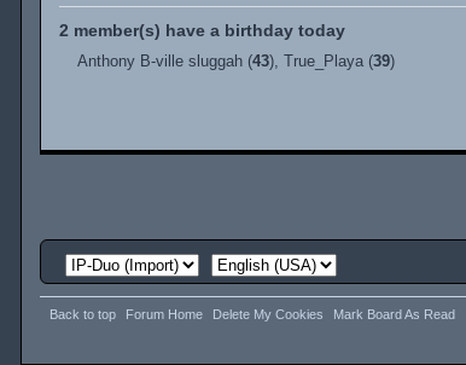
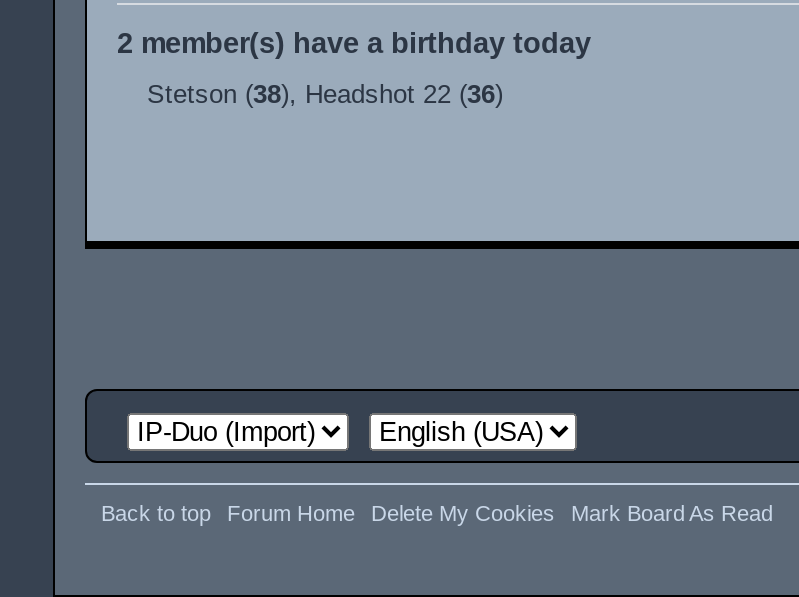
- Anthony B-ville sluggah (43), True_Playa (39)
+ Stetson (38), Headshot 22 (36)
